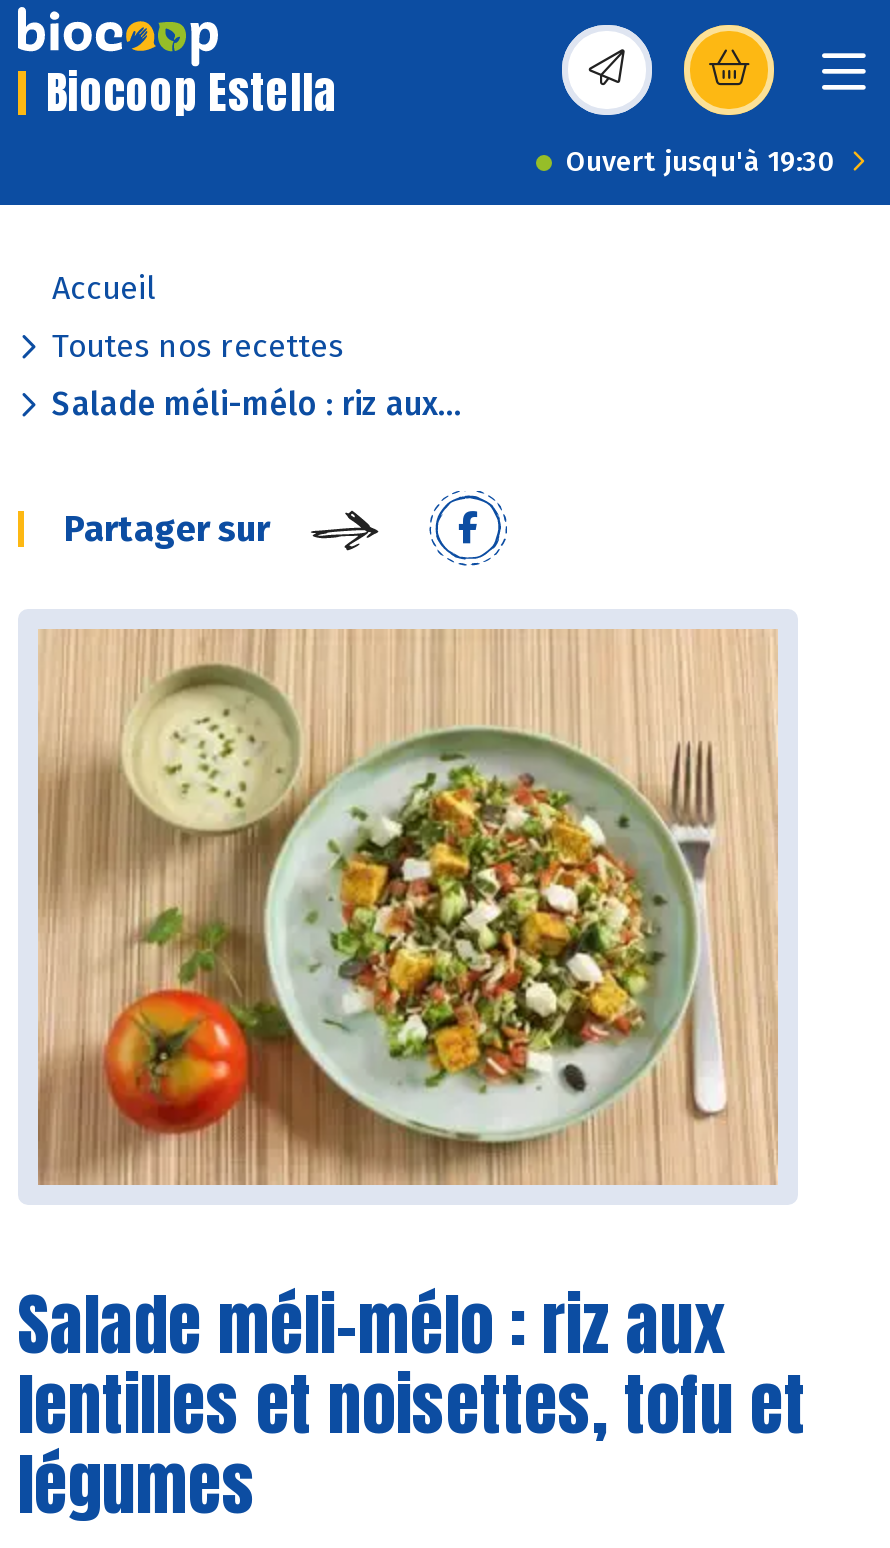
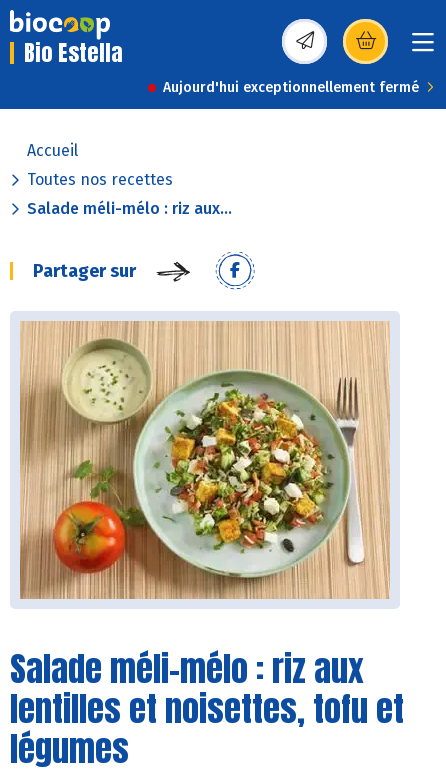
- Biocoop Estella
+ Bio Estella

- Ouvert jusqu'à 19:30
+ Aujourd'hui exceptionnellement fermé
